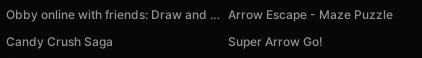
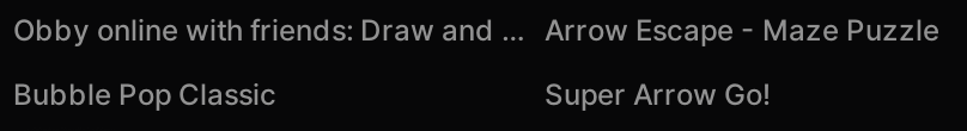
- Candy Crush Saga
+ Bubble Pop Classic
